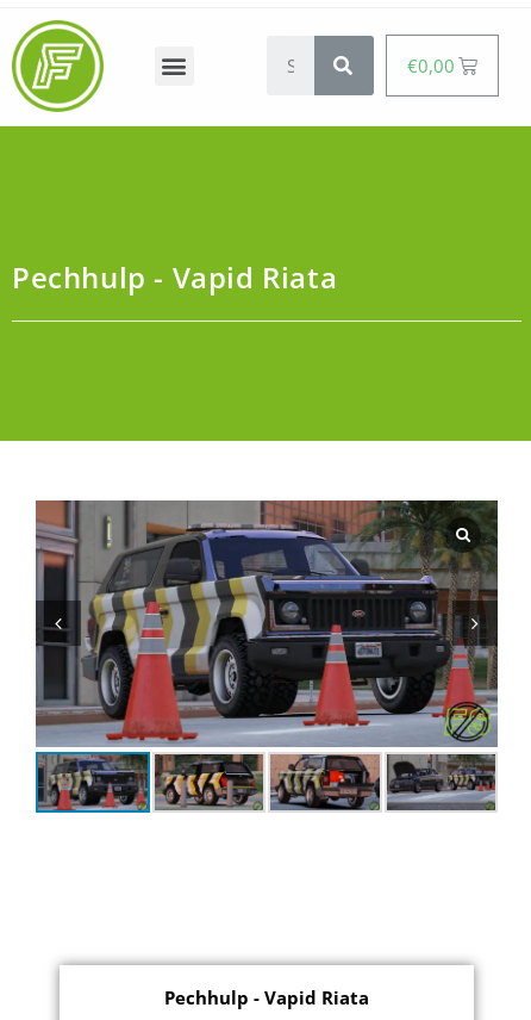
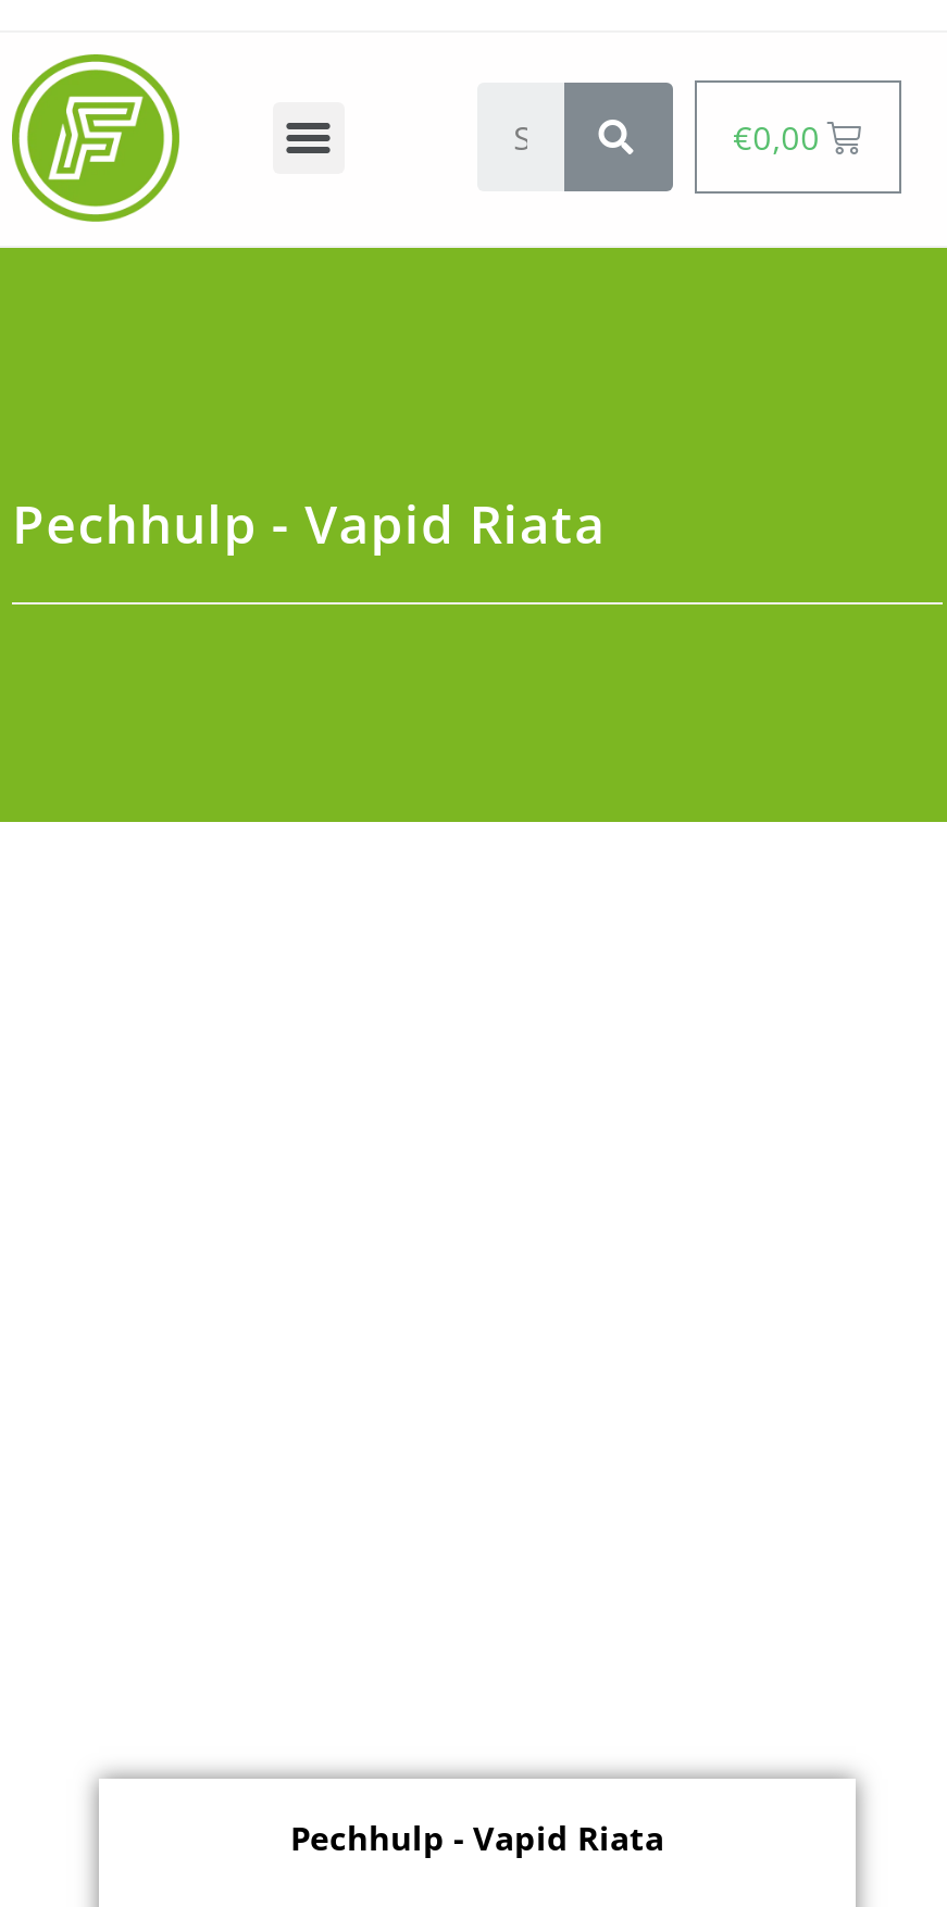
- [image]
